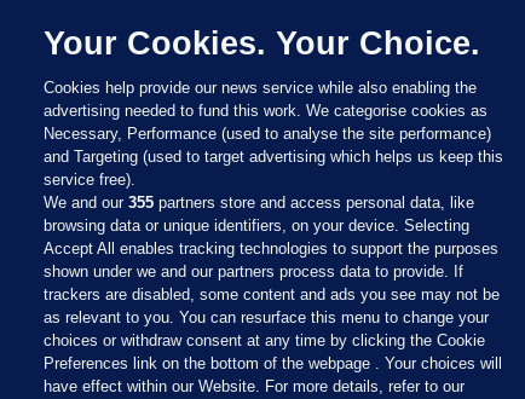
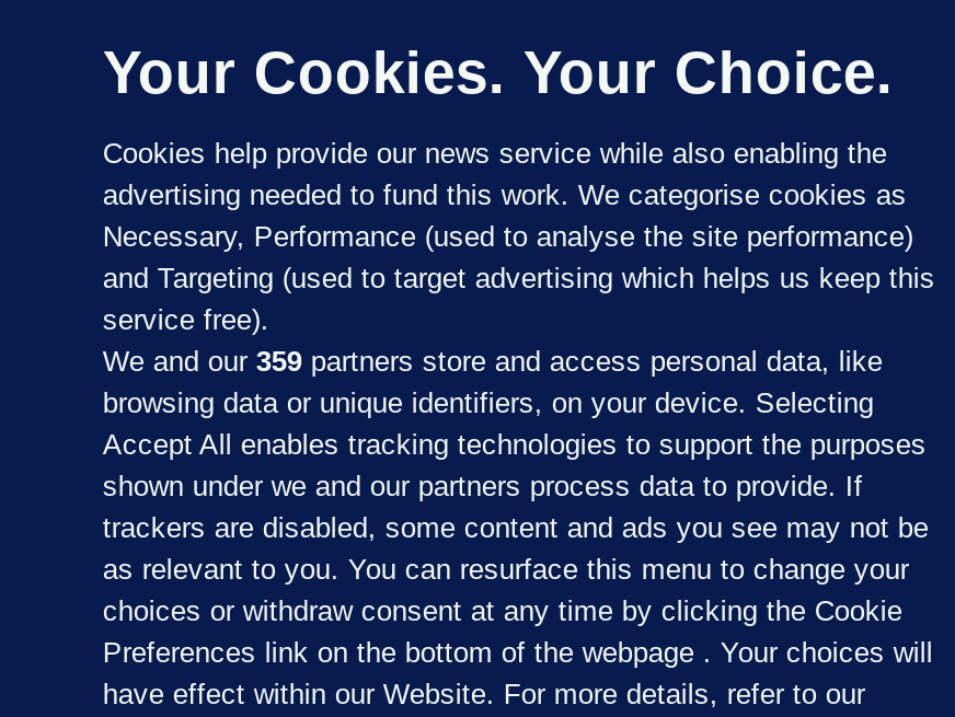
- We and our 355 partners store and access personal data, like
+ We and our 359 partners store and access personal data, like
